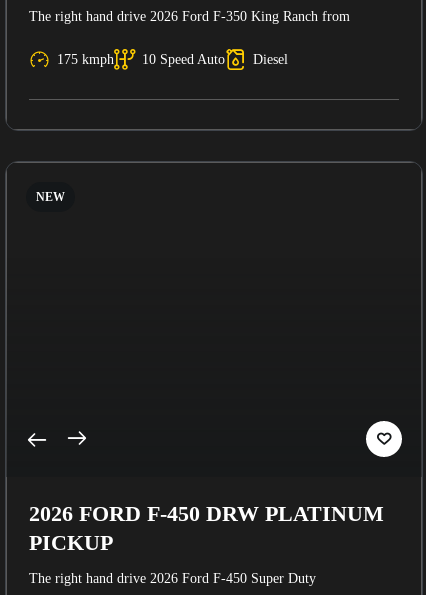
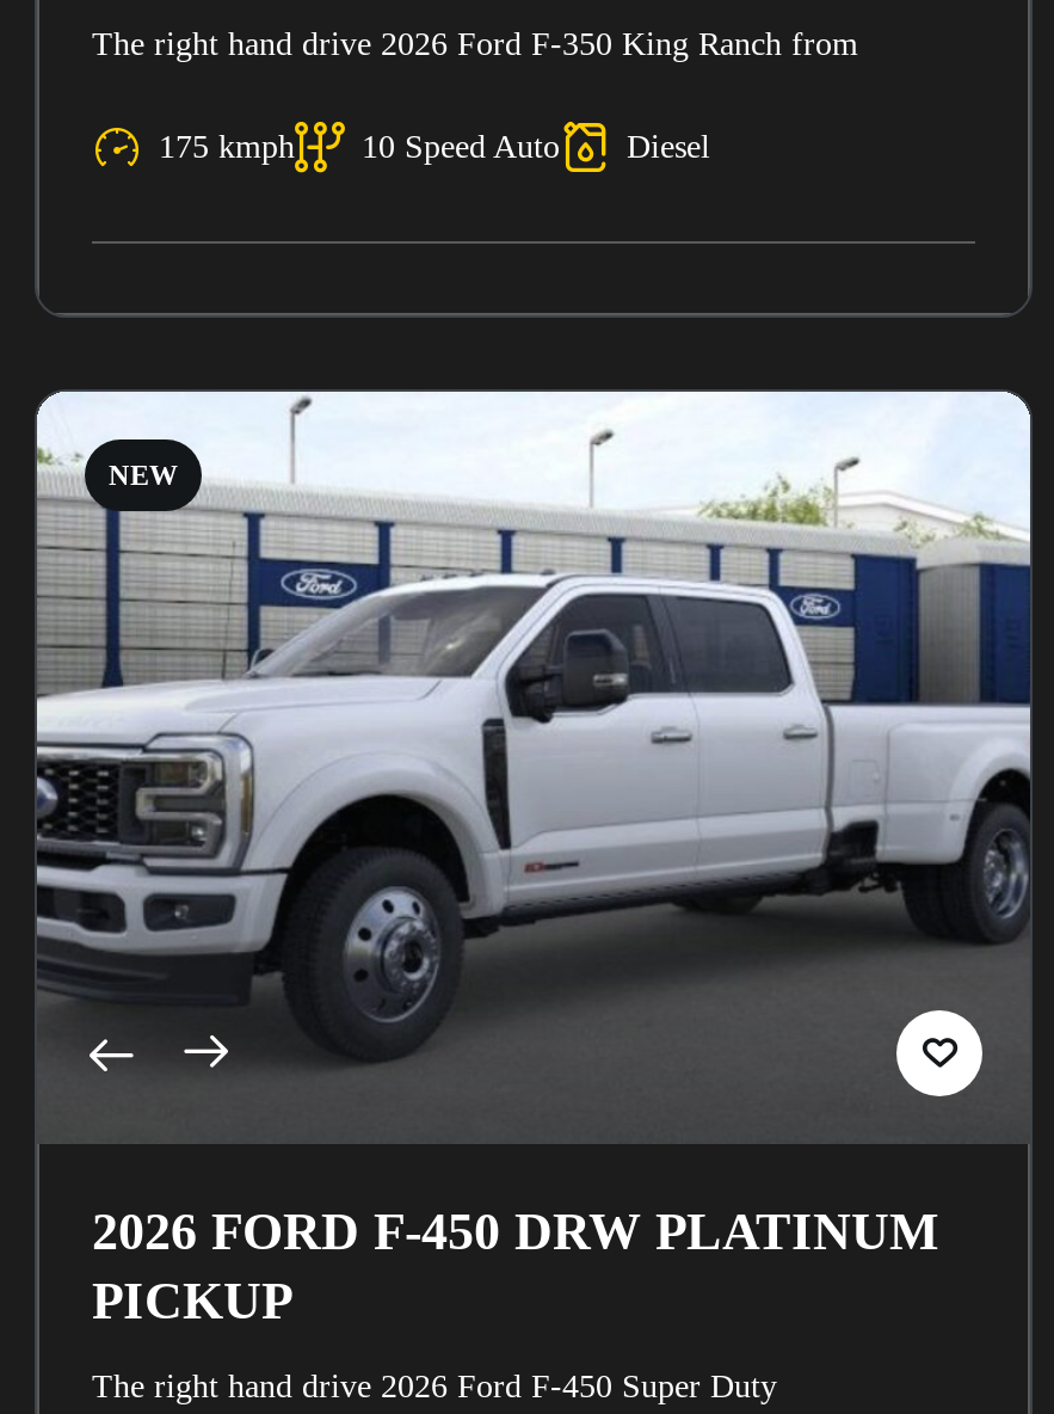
+ [image]
